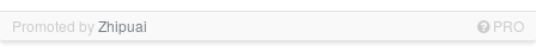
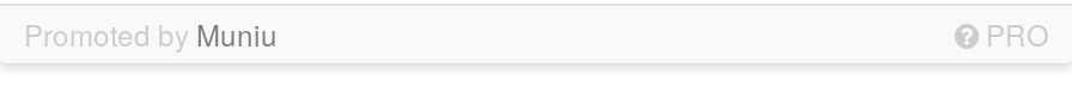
- Promoted by Zhipuai
+ Promoted by Muniu
